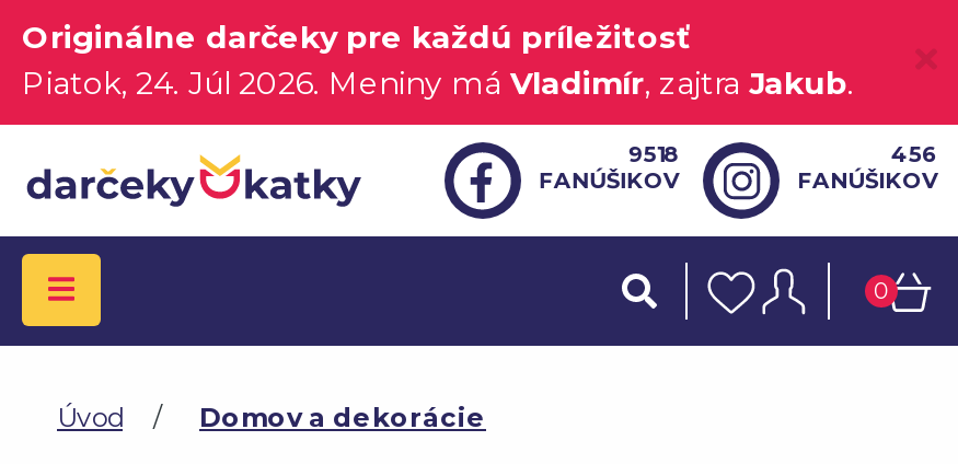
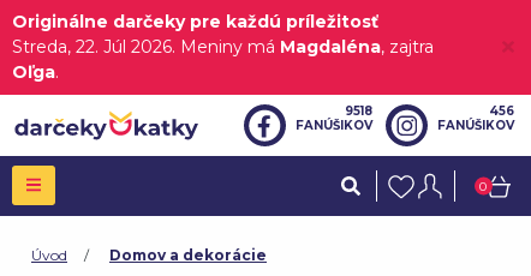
- Piatok, 24. Júl 2026. Meniny má Vladimír, zajtra Jakub.
+ Streda, 22. Júl 2026. Meniny má Magdaléna, zajtra
+ Oľga.
